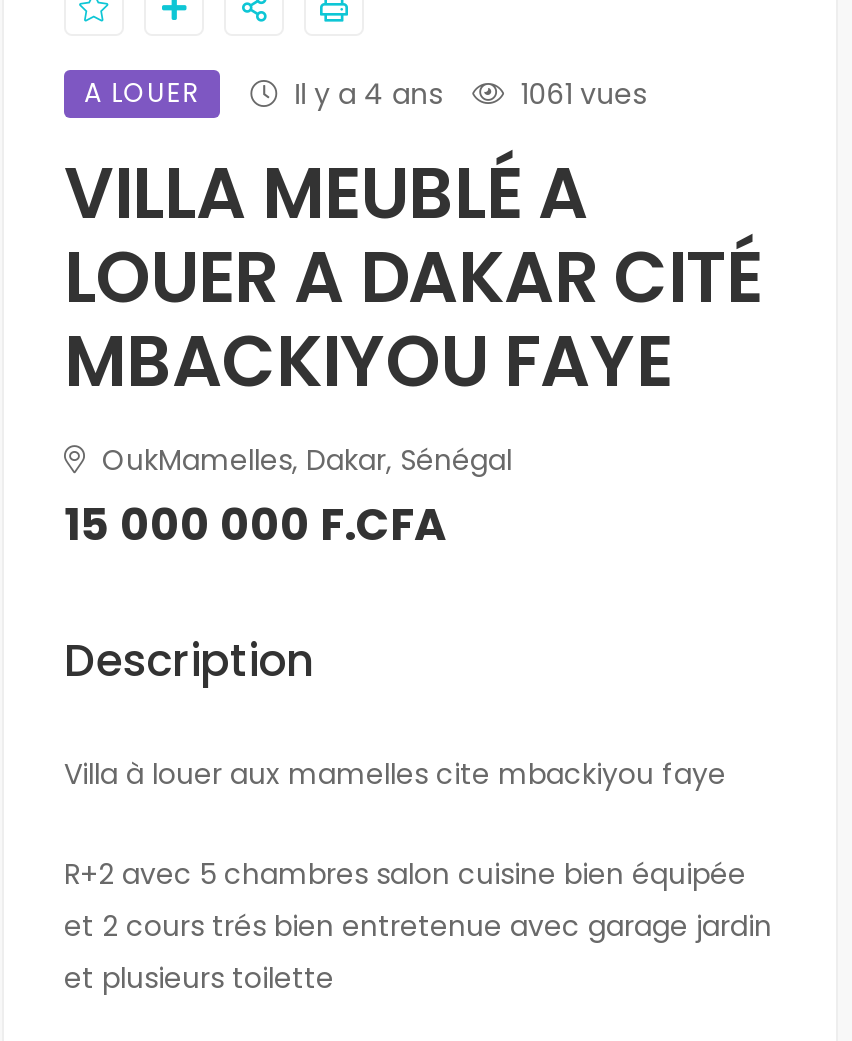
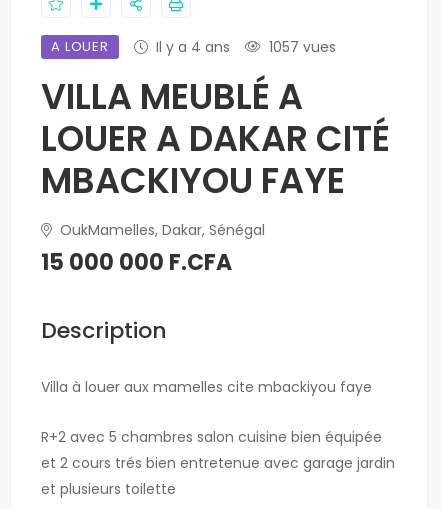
- Il y a 4 ans 1061 vues
+ Il y a 4 ans 1057 vues
